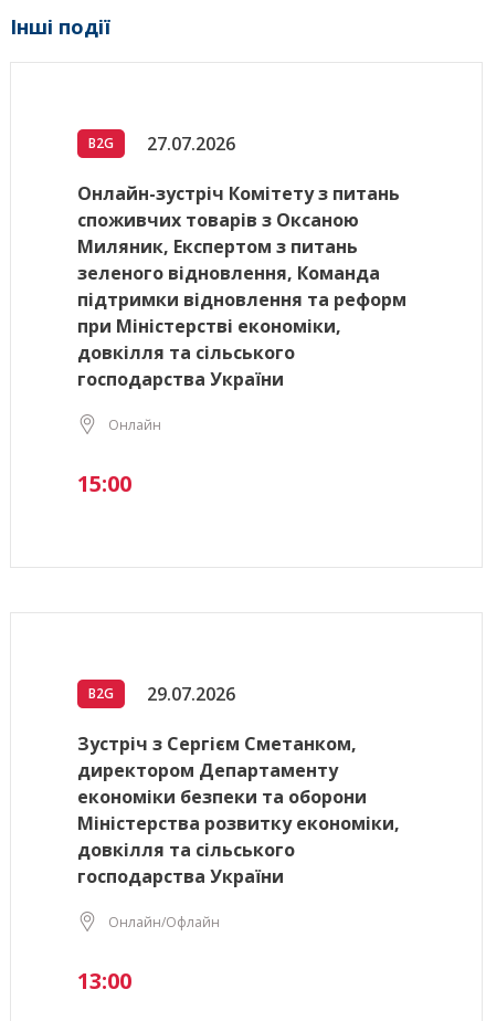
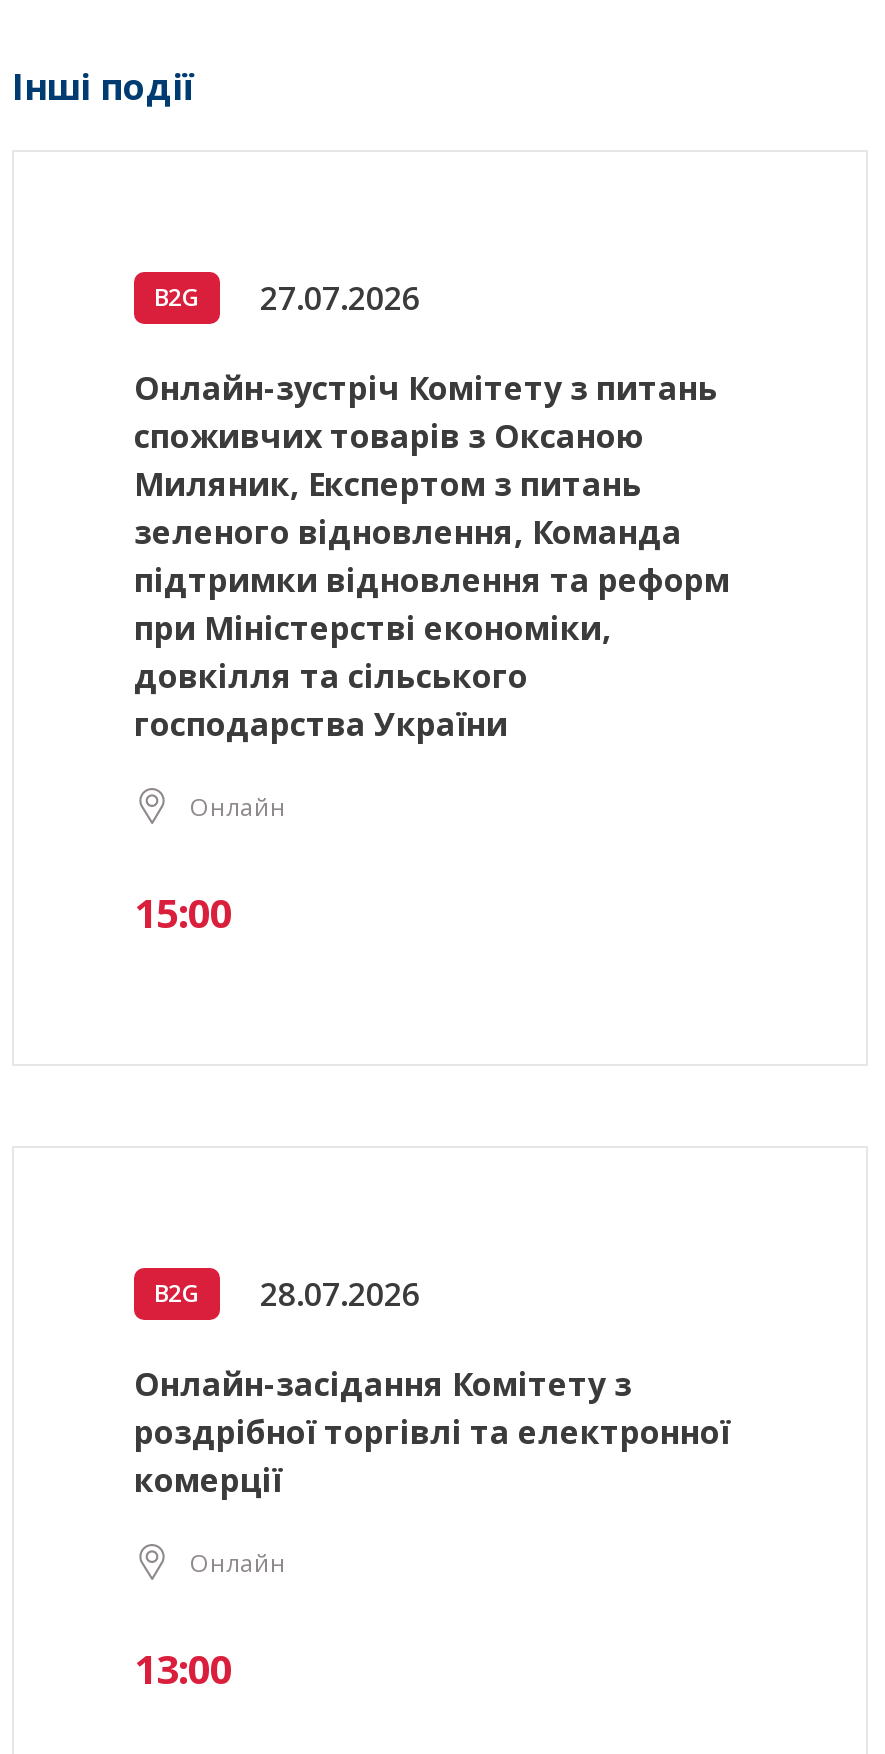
- B2G 29.07.2026
+ B2G 28.07.2026

- Зустріч з Сергієм Сметанком,
- директором Департаменту
- економіки безпеки та оборони
- Міністерства розвитку економіки,
- довкілля та сільського
- господарства України
+ Онлайн-засідання Комітету з
+ роздрібної торгівлі та електронної
+ комерції

- Онлайн/Офлайн
+ Онлайн
